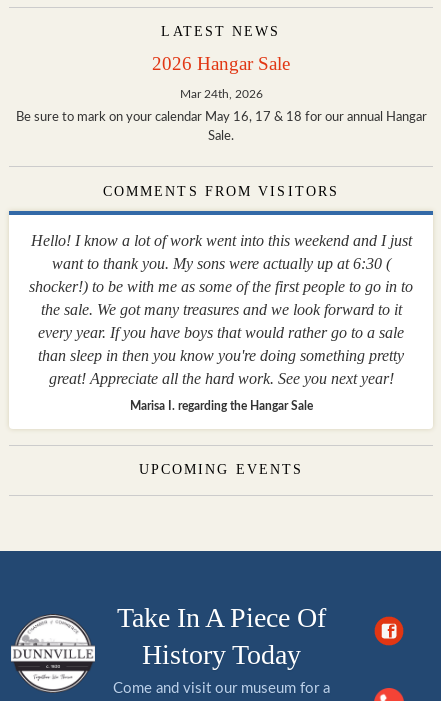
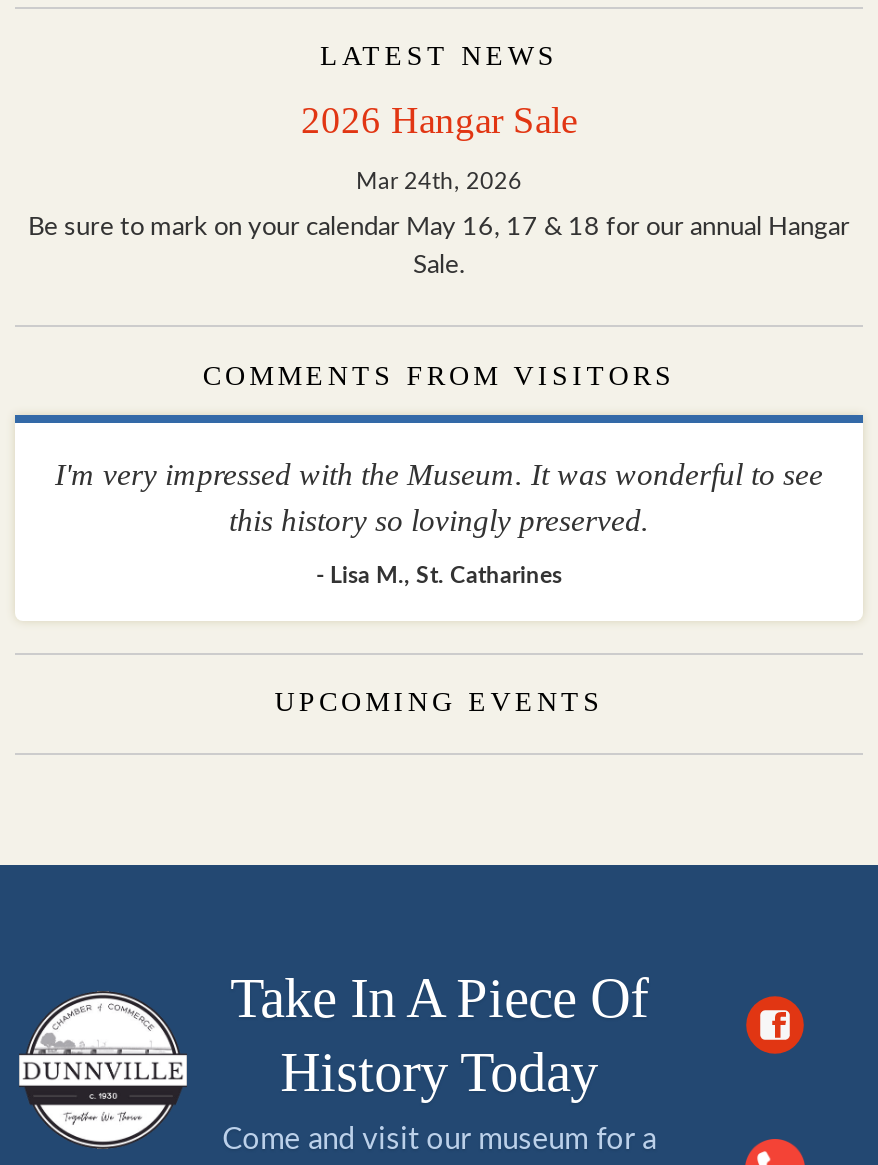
- Hello! I know a lot of work went into this weekend and I just
- want to thank you. My sons were actually up at 6:30 (
- shocker!) to be with me as some of the first people to go in to
- the sale. We got many treasures and we look forward to it
- every year. If you have boys that would rather go to a sale
- than sleep in then you know you're doing something pretty
- great! Appreciate all the hard work. See you next year!
+ I'm very impressed with the Museum. It was wonderful to see
+ this history so lovingly preserved.

- Marisa I. regarding the Hangar Sale
+ - Lisa M., St. Catharines
